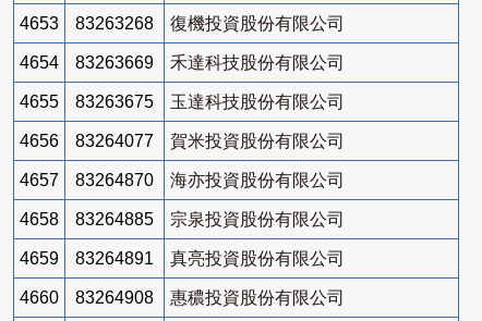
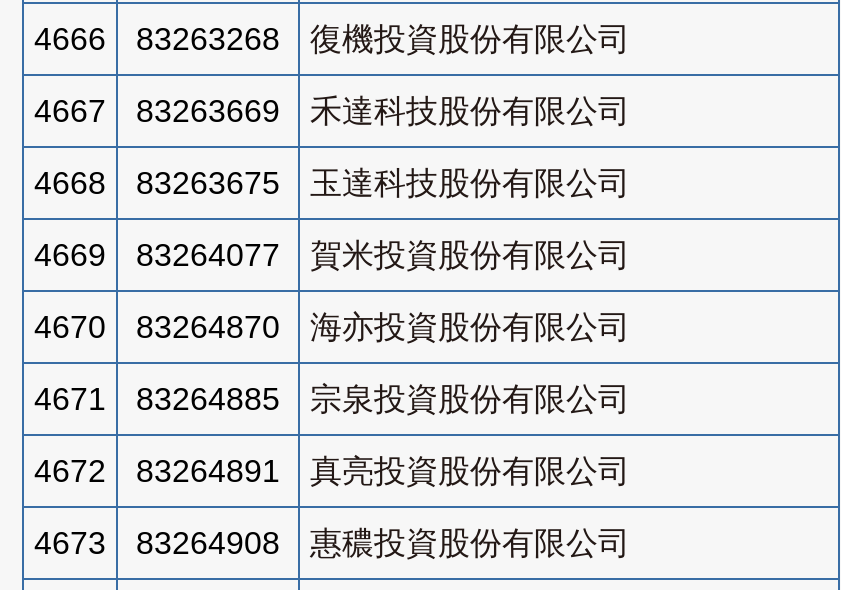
- 4653 83263268 復機投資股份有限公司
+ 4666 83263268 復機投資股份有限公司

- 4654 83263669 禾達科技股份有限公司
+ 4667 83263669 禾達科技股份有限公司

- 4655 83263675 玉達科技股份有限公司
+ 4668 83263675 玉達科技股份有限公司

- 4656 83264077 賀米投資股份有限公司
+ 4669 83264077 賀米投資股份有限公司

- 4657 83264870 海亦投資股份有限公司
+ 4670 83264870 海亦投資股份有限公司

- 4658 83264885 宗泉投資股份有限公司
+ 4671 83264885 宗泉投資股份有限公司

- 4659 83264891 真亮投資股份有限公司
+ 4672 83264891 真亮投資股份有限公司

- 4660 83264908 惠穠投資股份有限公司
+ 4673 83264908 惠穠投資股份有限公司
